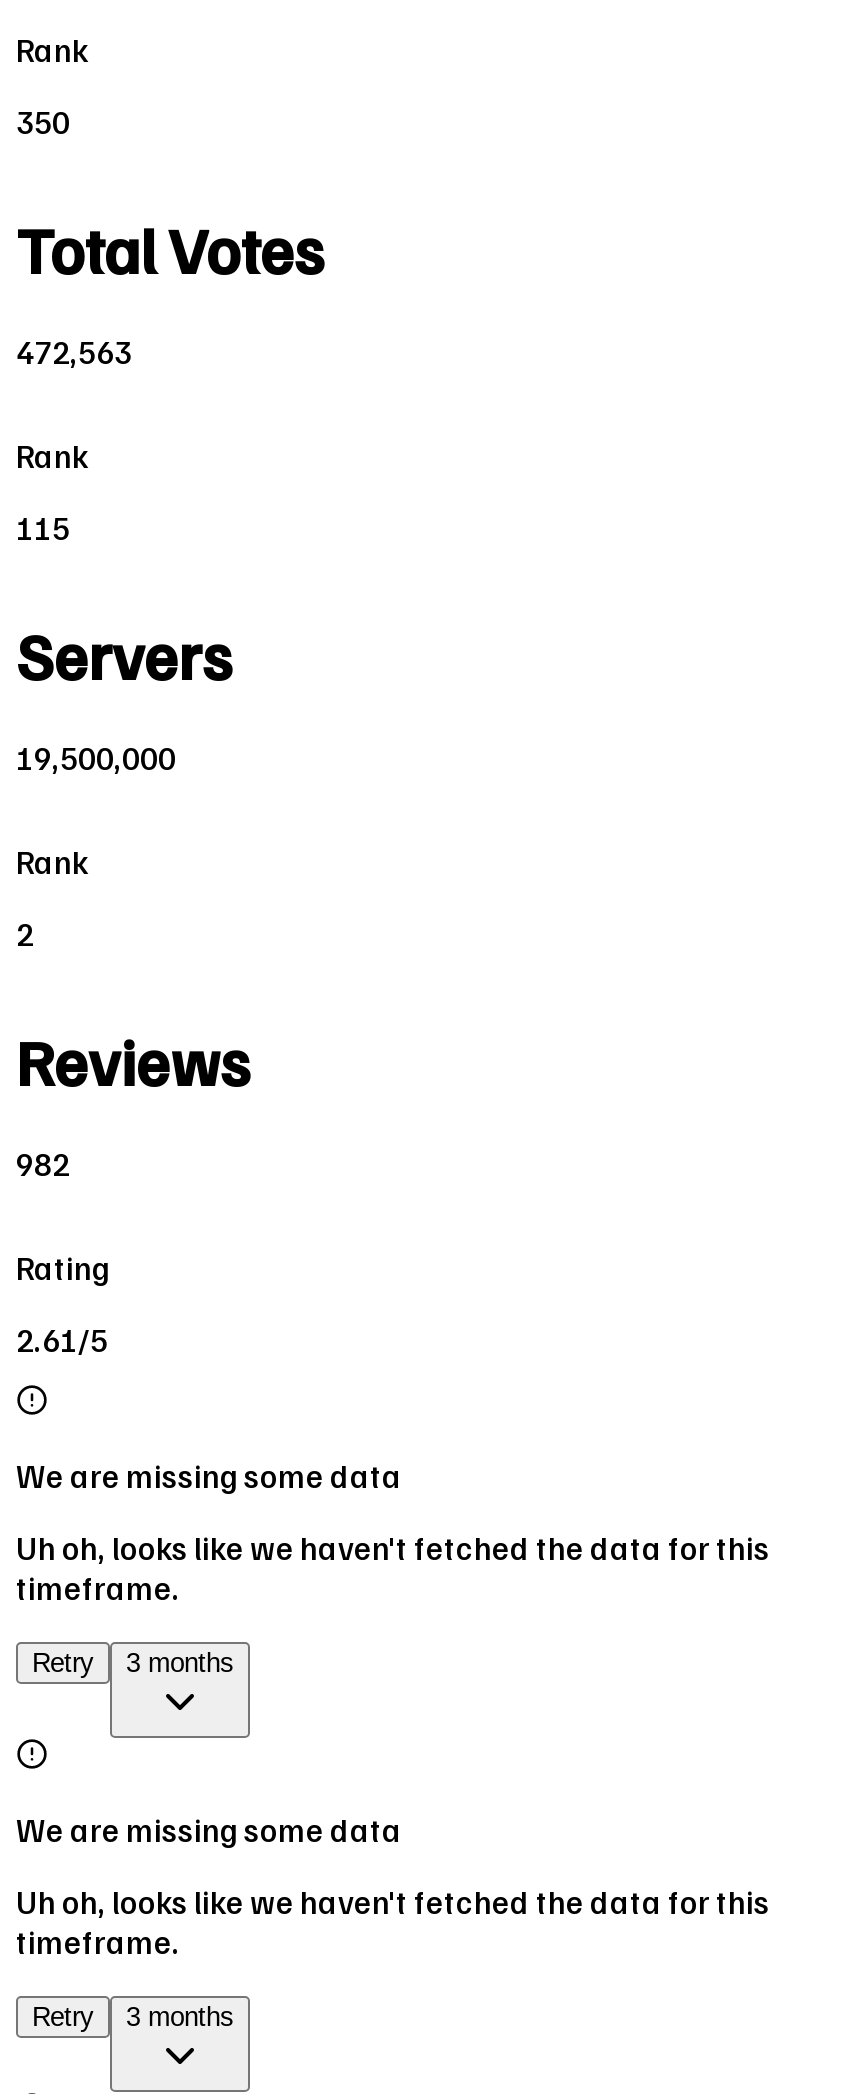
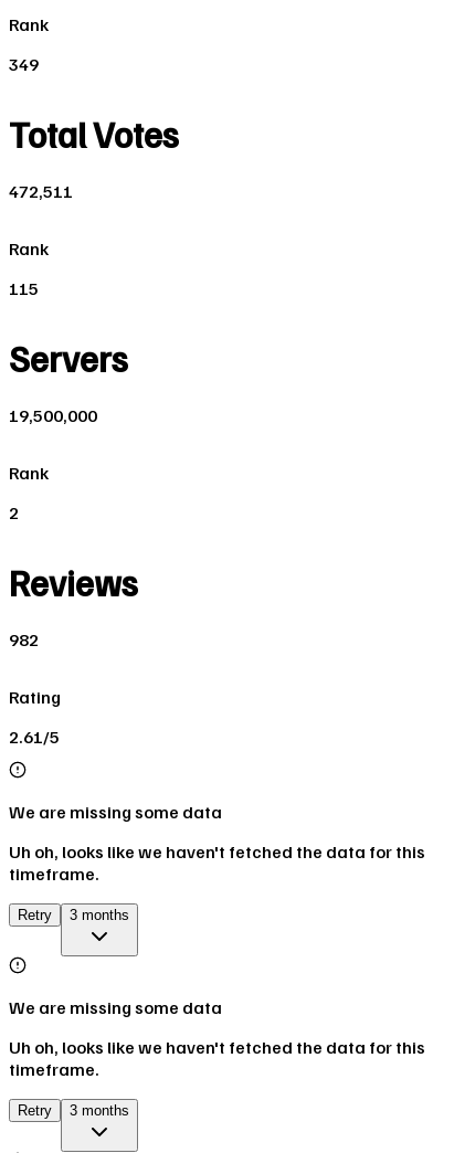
- 350
+ 349

- 472,563
+ 472,511
